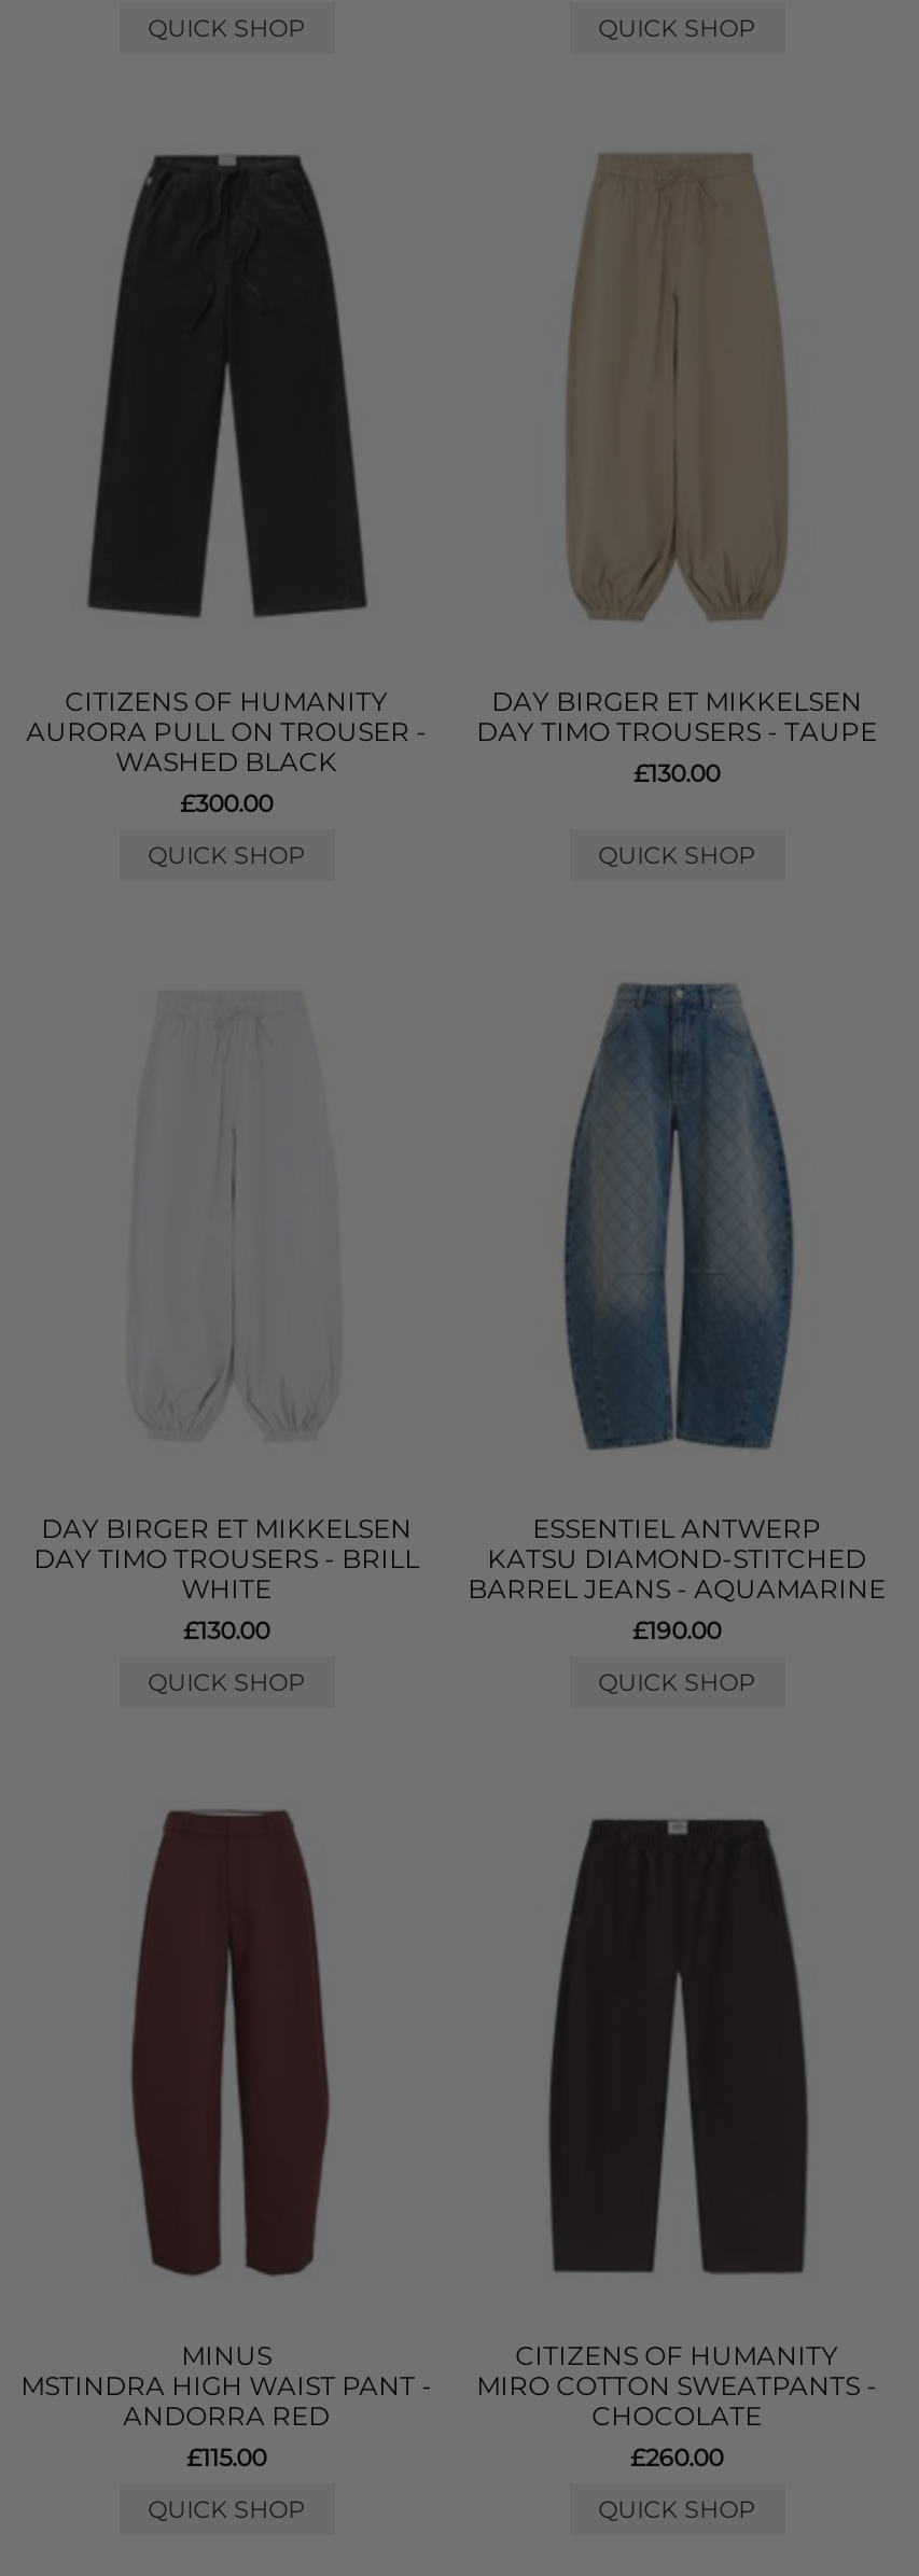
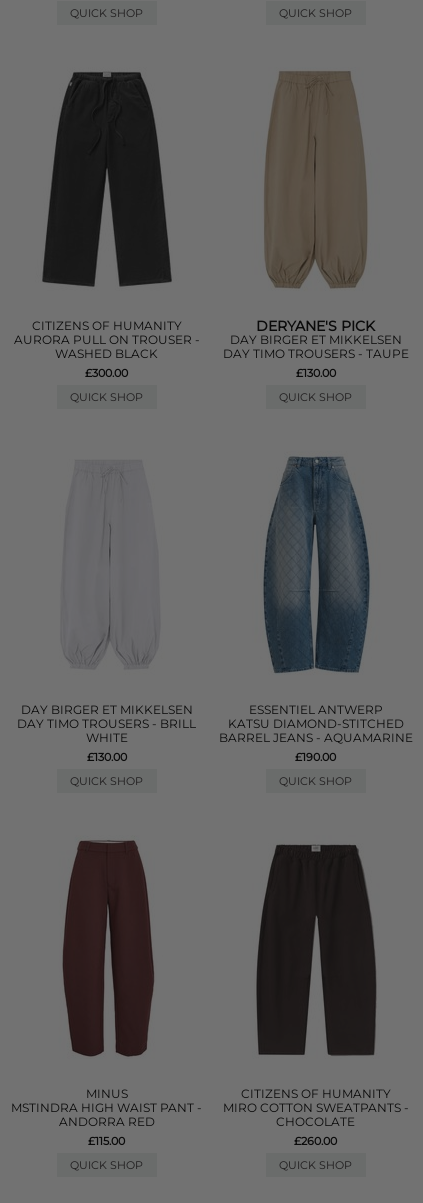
+ DERYANE'S PICK
